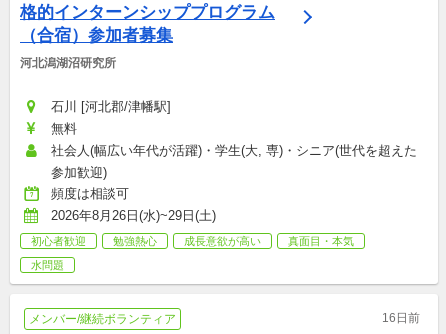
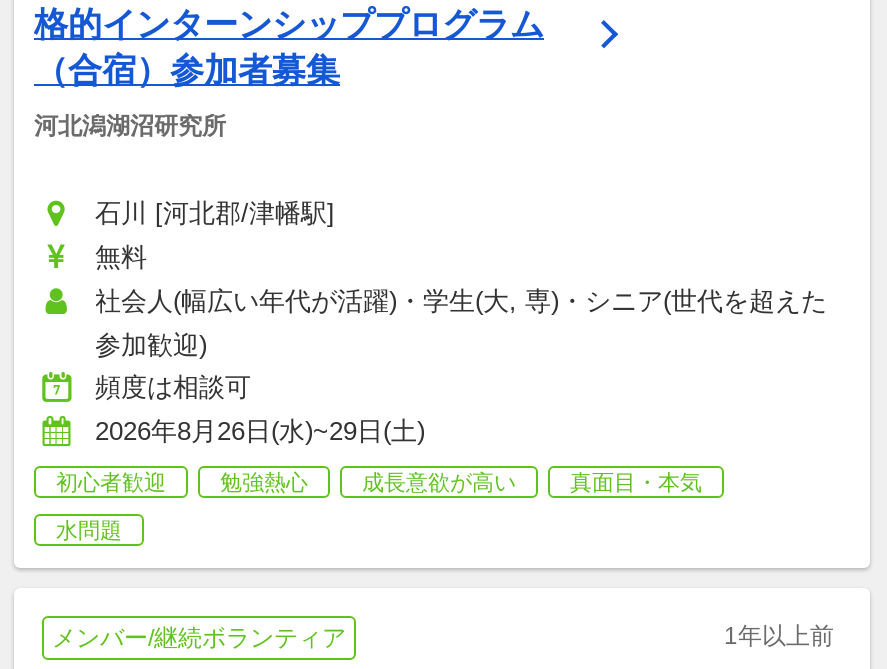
- 16日前
+ 1年以上前
